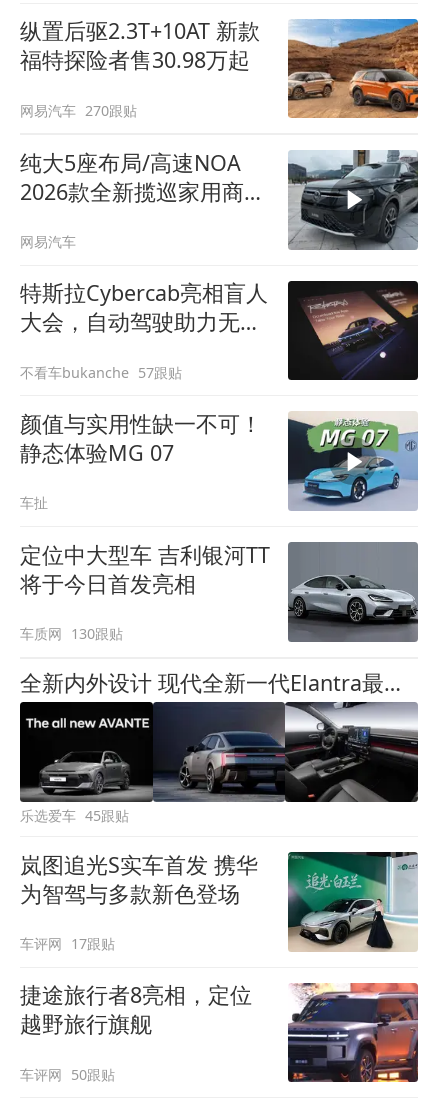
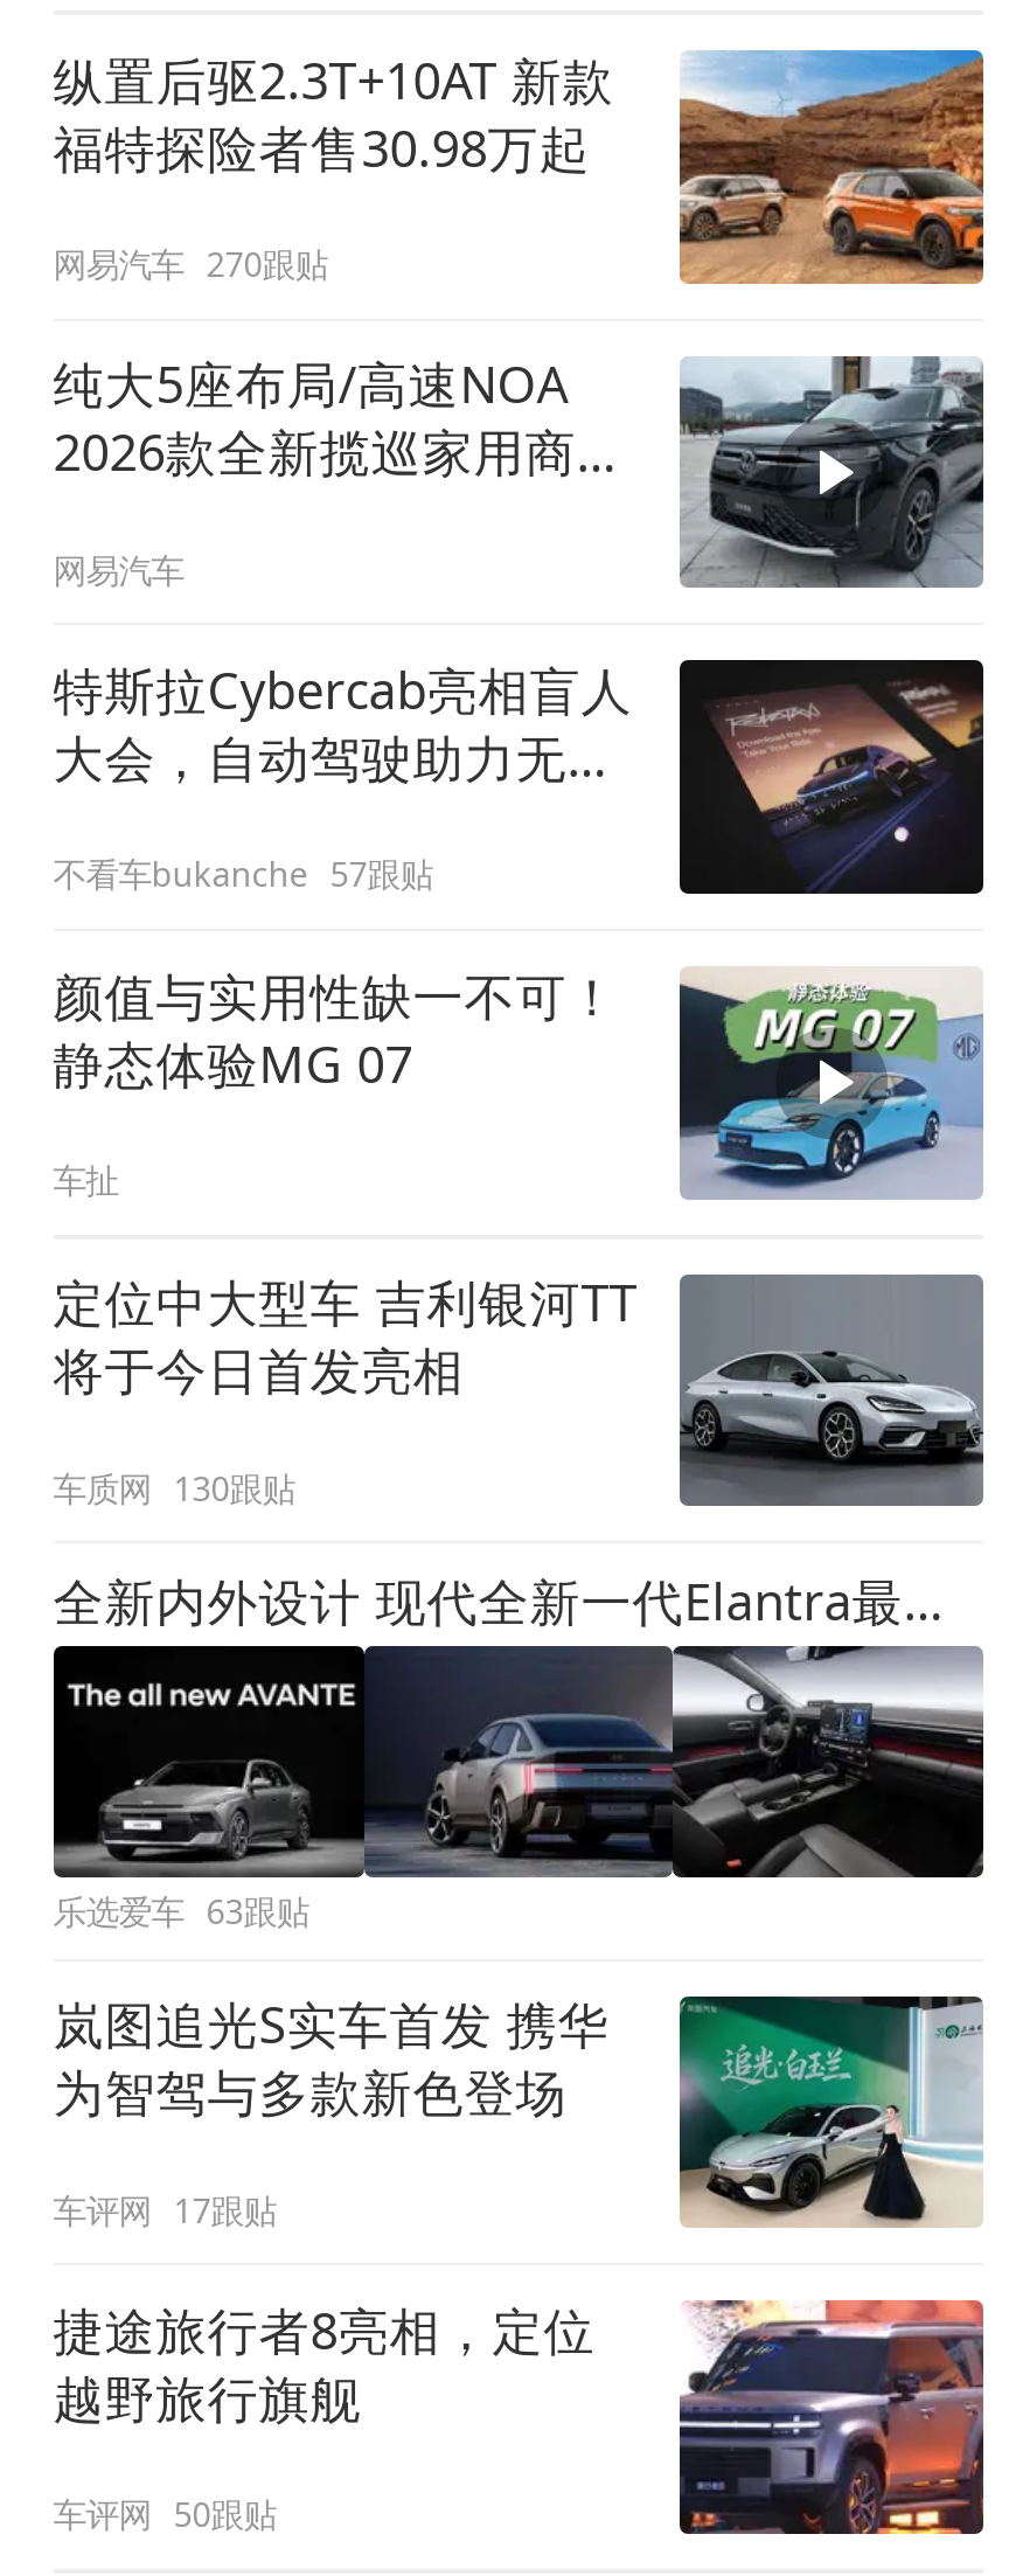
- 乐选爱车 45跟贴
+ 乐选爱车 63跟贴
